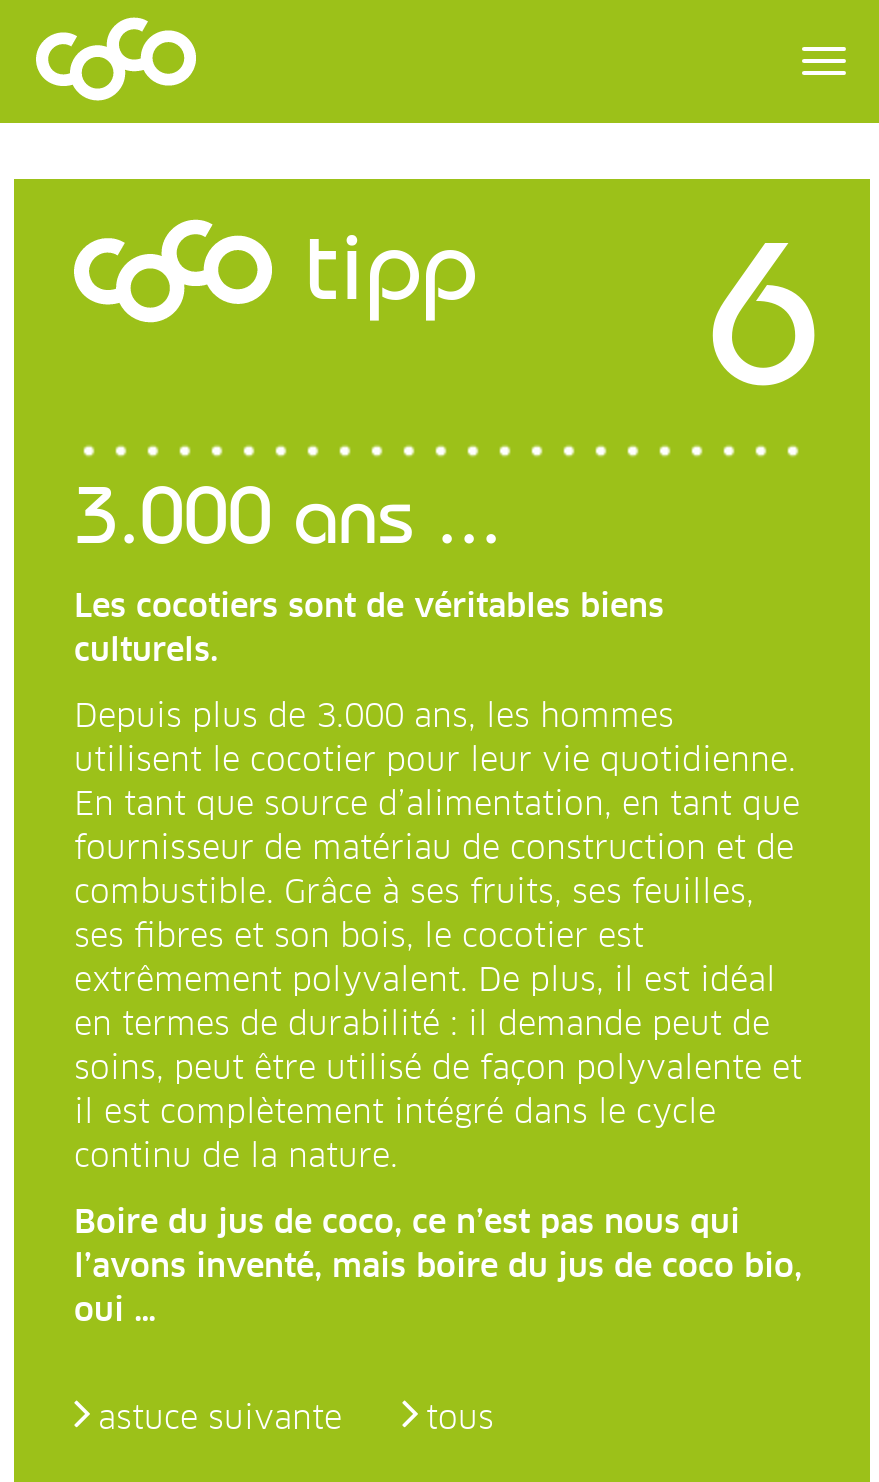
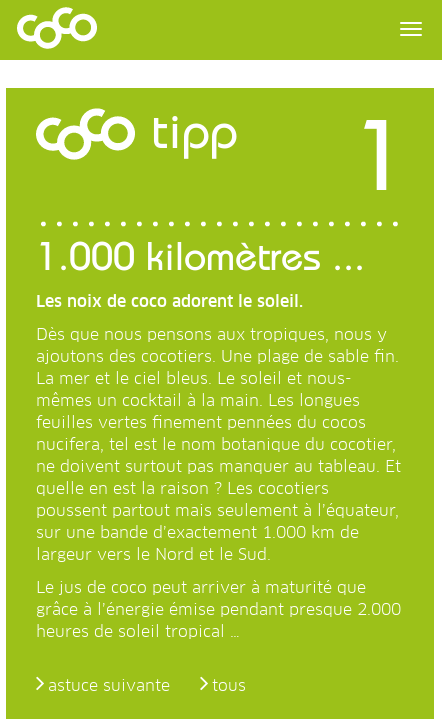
- 6
- 3.000 ans ...
- Les cocotiers sont de véritables biens
- culturels.
+ 1
+ 1.000 kilomètres ...
+ Les noix de coco adorent le soleil.

- Depuis plus de 3.000 ans, les hommes
- utilisent le cocotier pour leur vie quotidienne.
- En tant que source d’alimentation, en tant que
- fournisseur de matériau de construction et de
- combustible. Grâce à ses fruits, ses feuilles,
- ses fibres et son bois, le cocotier est
- extrêmement polyvalent. De plus, il est idéal
- en termes de durabilité : il demande peut de
- soins, peut être utilisé de façon polyvalente et
- il est complètement intégré dans le cycle
- continu de la nature.
+ Dès que nous pensons aux tropiques, nous y
+ ajoutons des cocotiers. Une plage de sable fin.
+ La mer et le ciel bleus. Le soleil et nous-
+ mêmes un cocktail à la main. Les longues
+ feuilles vertes finement pennées du cocos
+ nucifera, tel est le nom botanique du cocotier,
+ ne doivent surtout pas manquer au tableau. Et
+ quelle en est la raison ? Les cocotiers
+ poussent partout mais seulement à l’équateur,
+ sur une bande d’exactement 1.000 km de
+ largeur vers le Nord et le Sud.

- Boire du jus de coco, ce n’est pas nous qui
- l’avons inventé, mais boire du jus de coco bio,
- oui …
+ Le jus de coco peut arriver à maturité que
+ grâce à l’énergie émise pendant presque 2.000
+ heures de soleil tropical …
